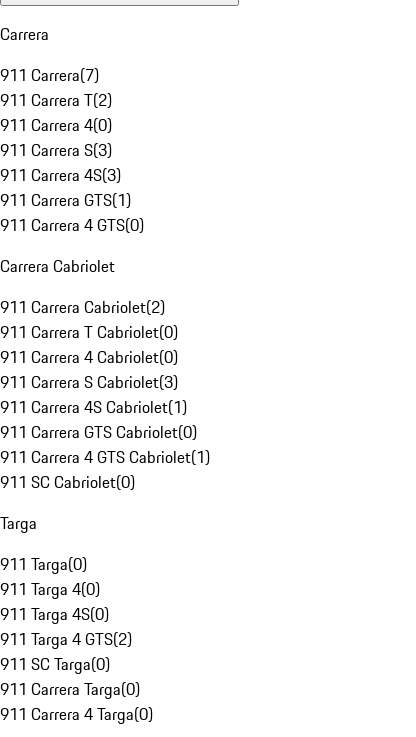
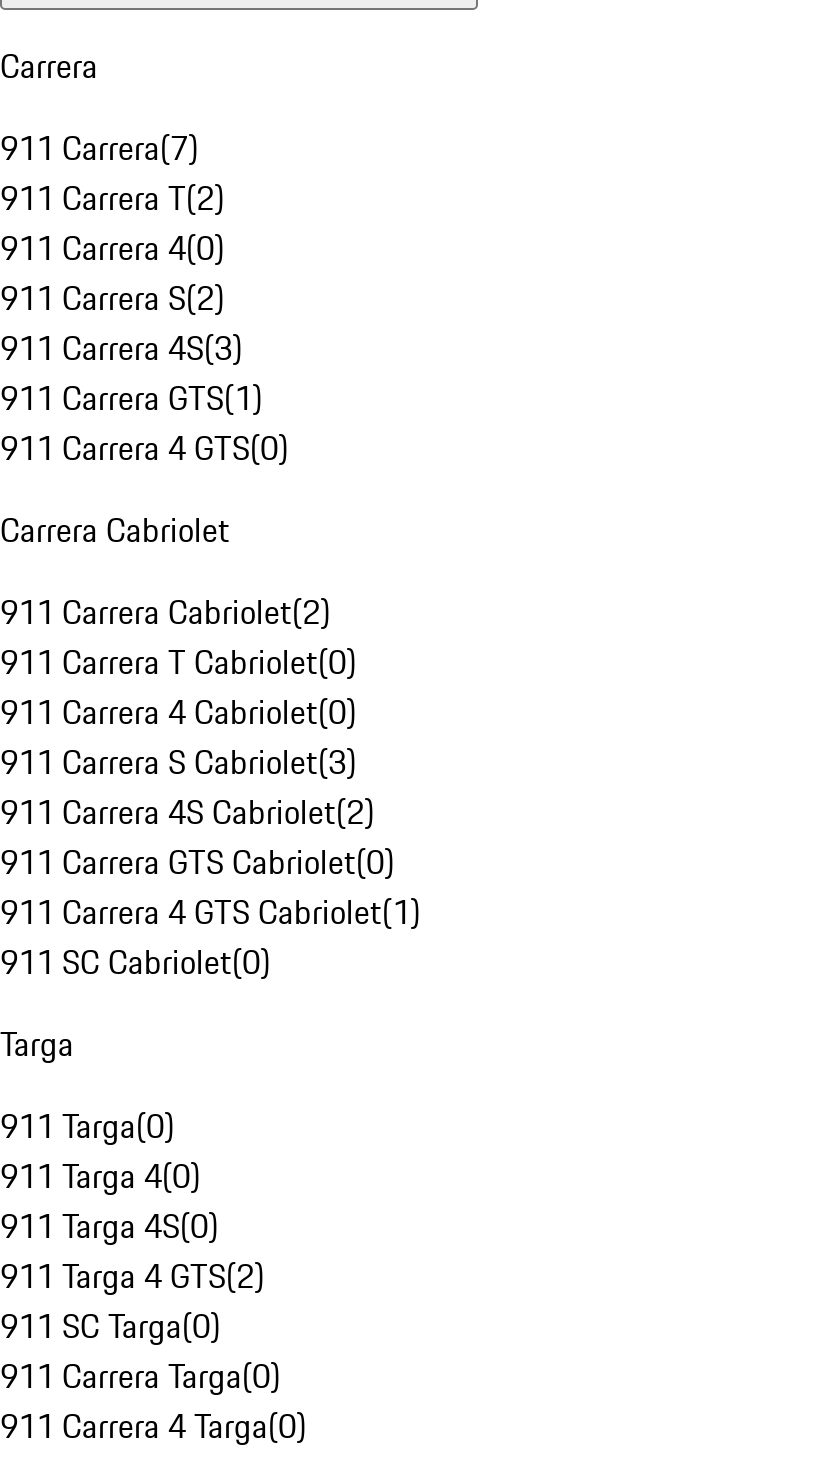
- 911 Carrera S(3)
+ 911 Carrera S(2)

- 911 Carrera 4S Cabriolet(1)
+ 911 Carrera 4S Cabriolet(2)
